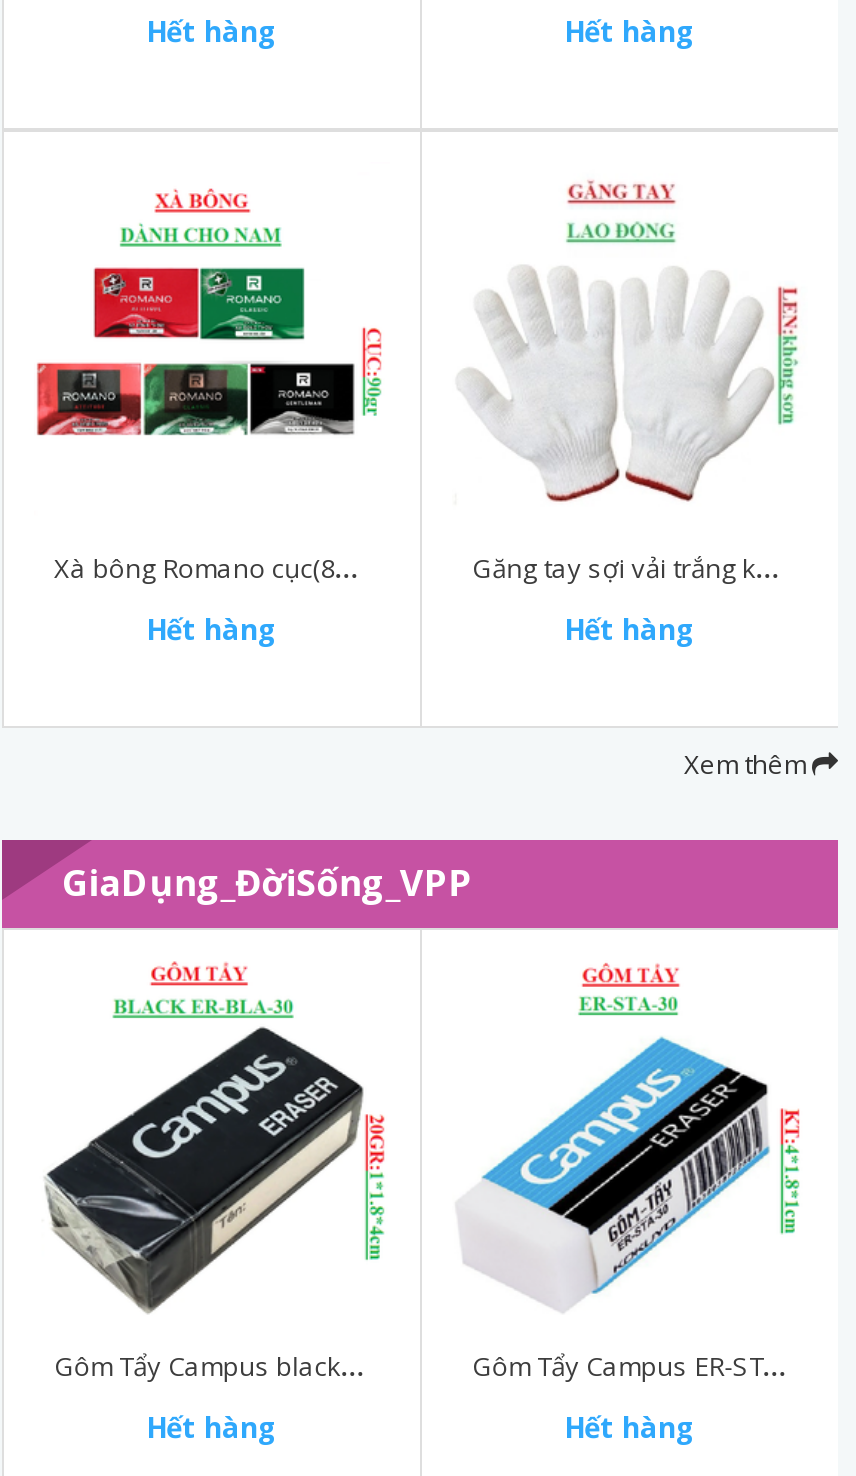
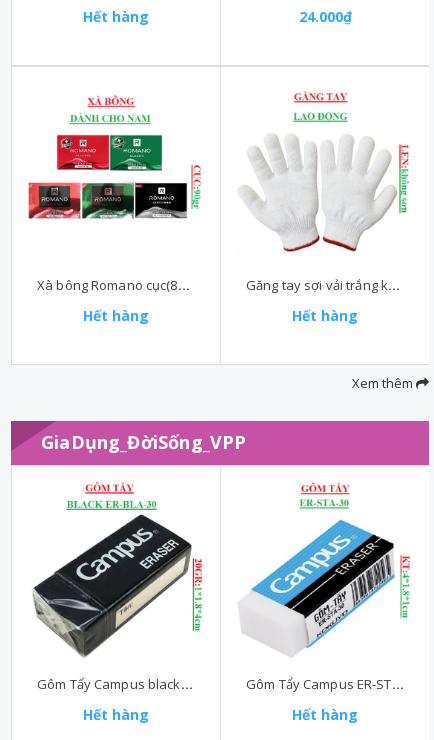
- Hết hàng
+ 24.000₫
